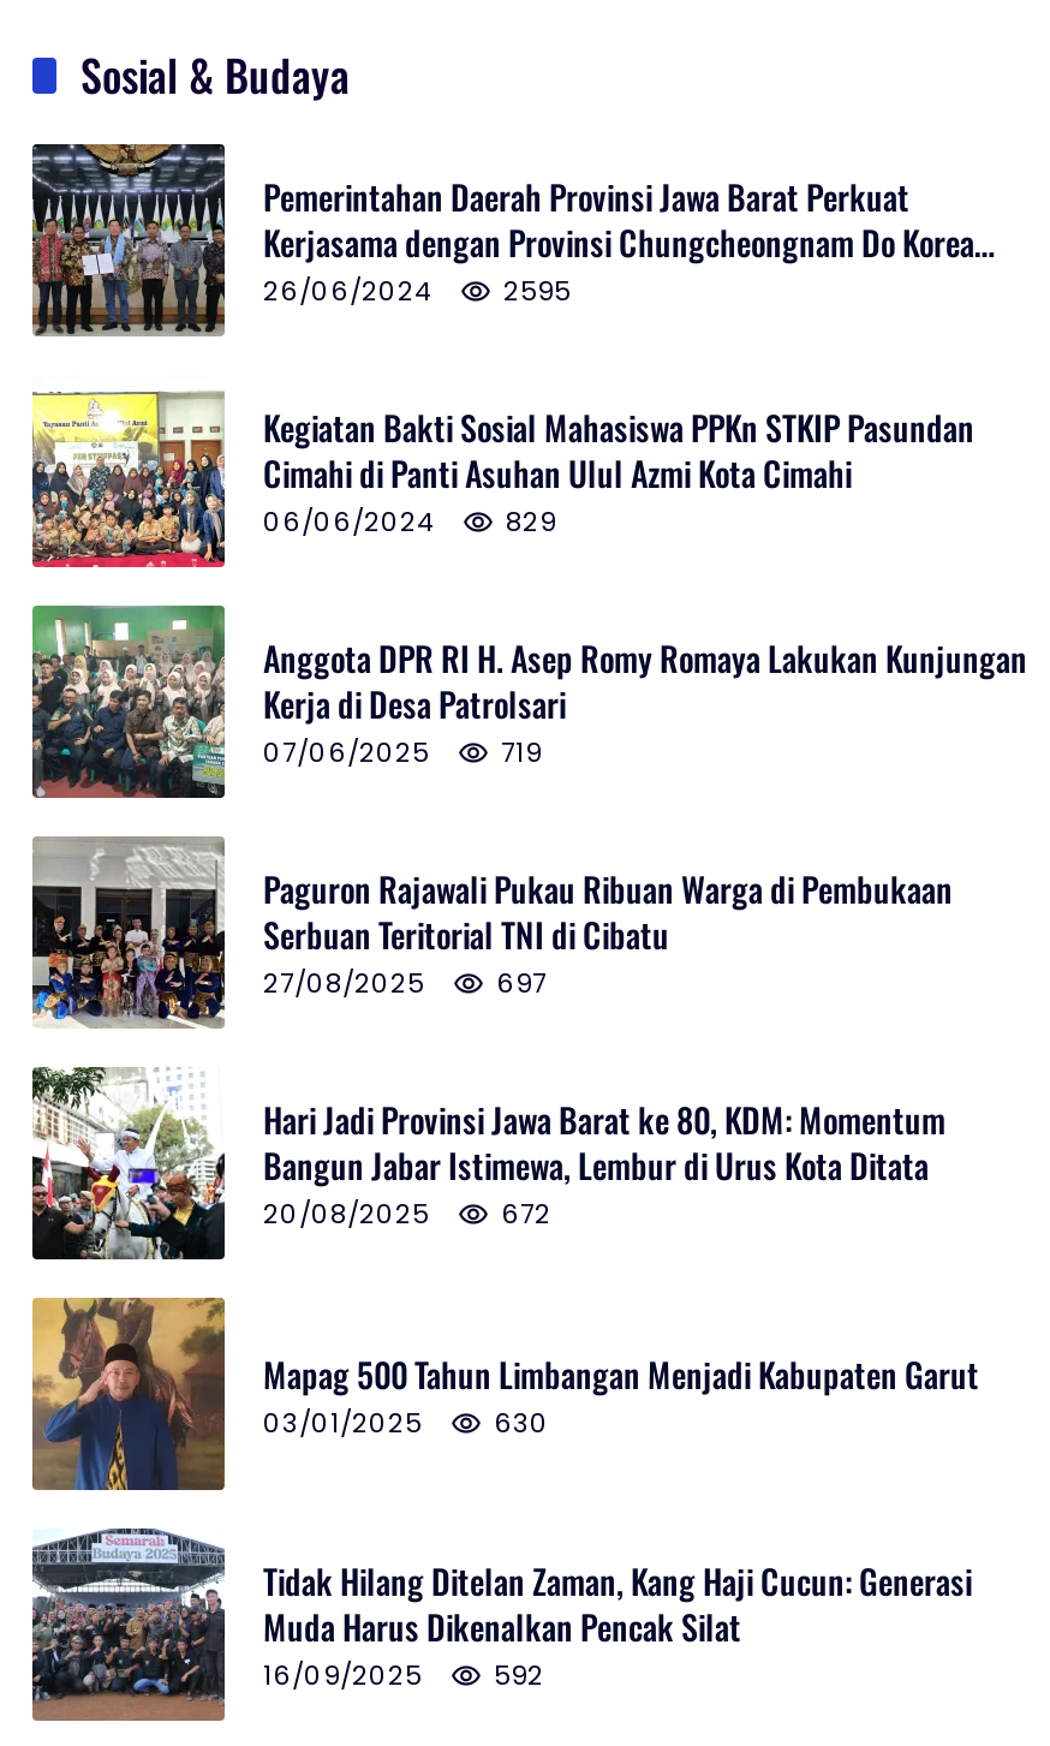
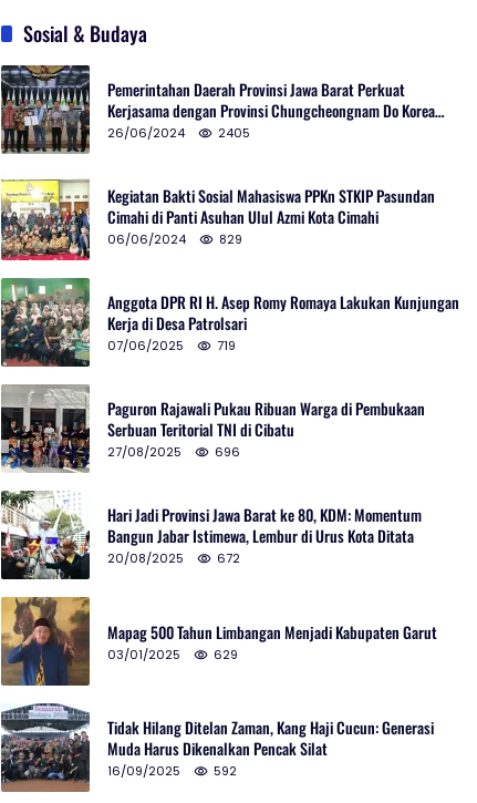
- 2595
+ 2405

- 27/08/2025 697
+ 27/08/2025 696

- 03/01/2025 630
+ 03/01/2025 629
